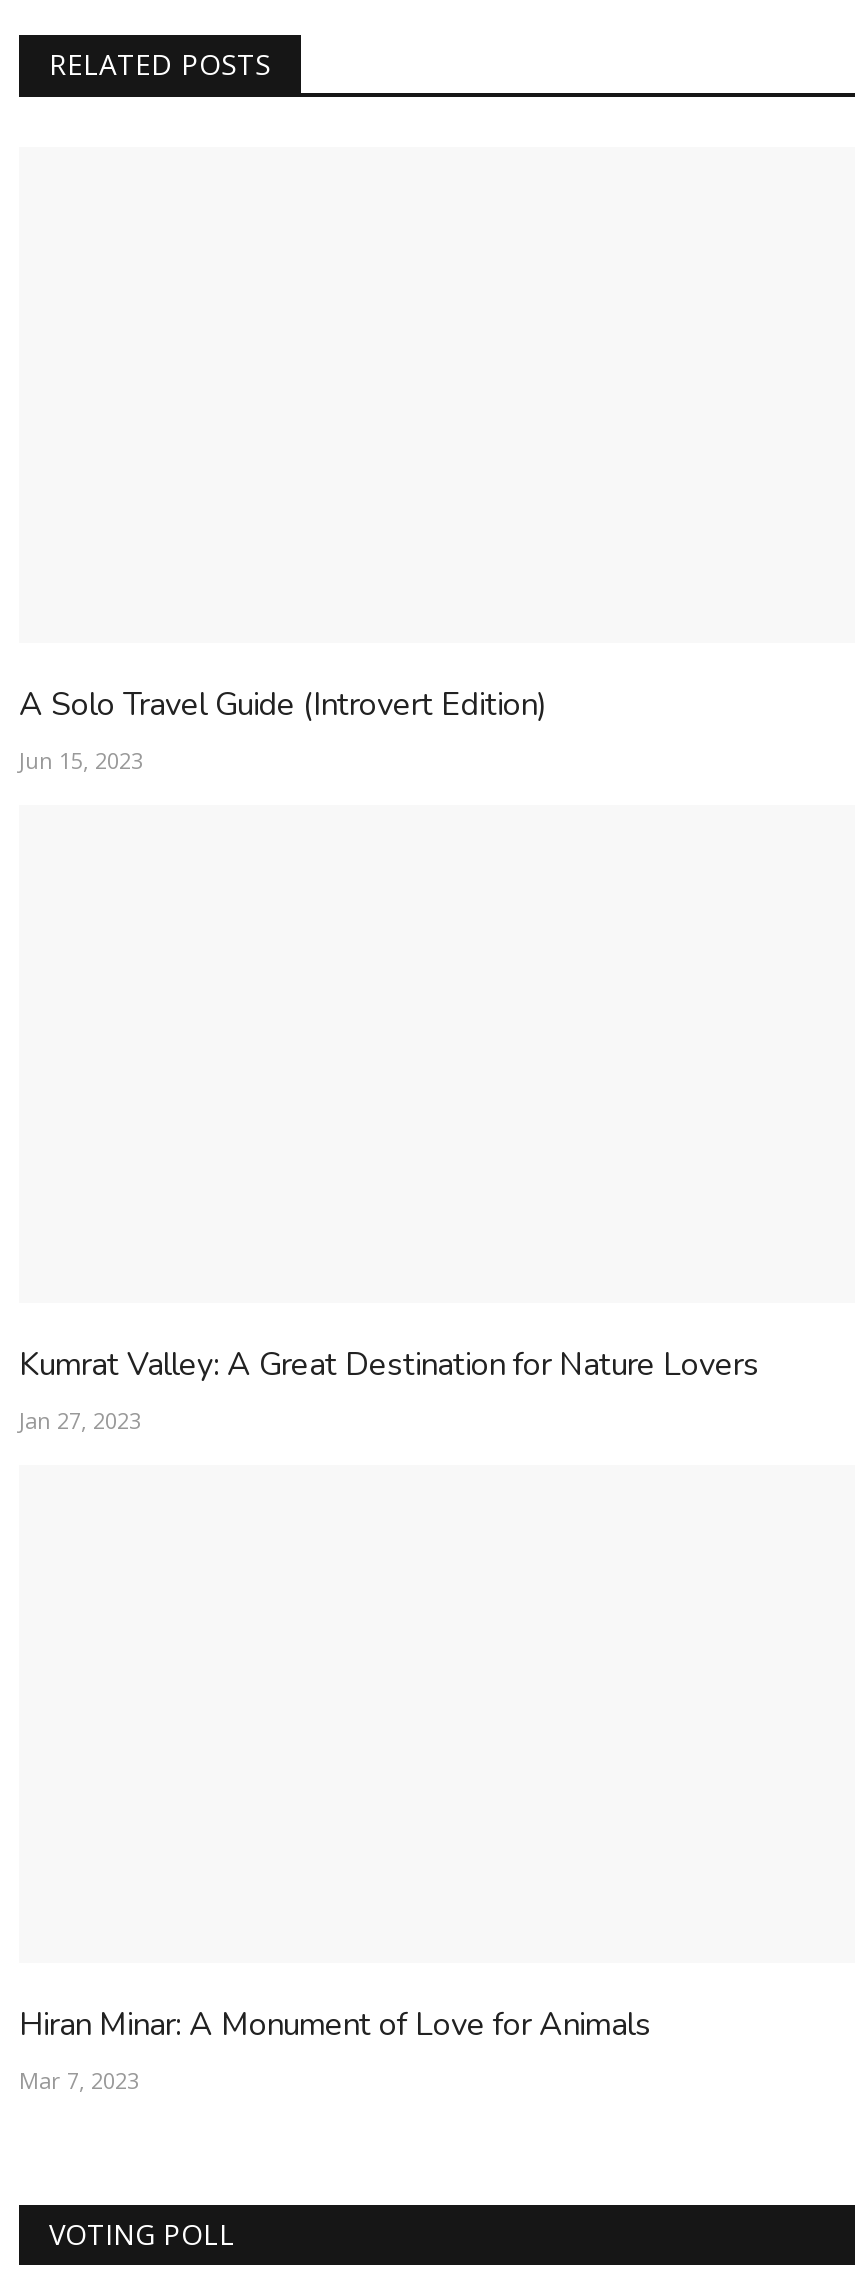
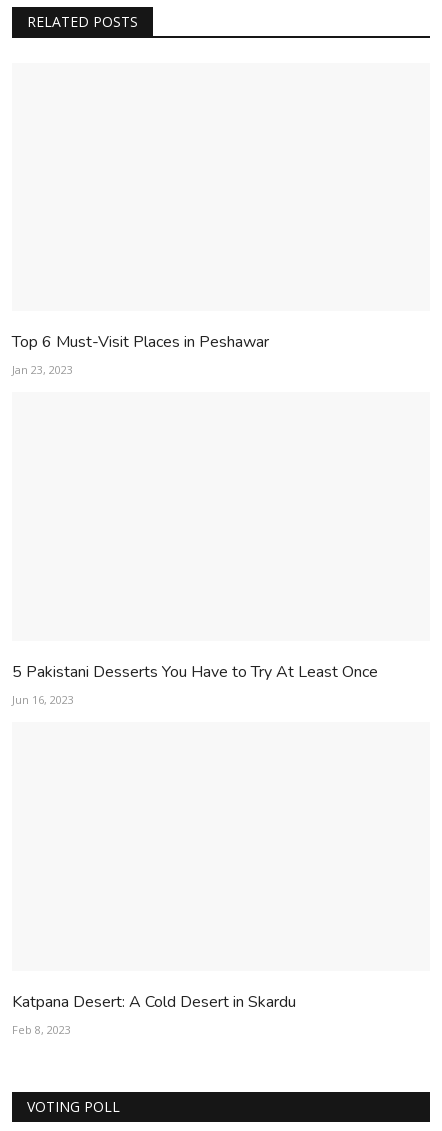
- A Solo Travel Guide (Introvert Edition)
- Jun 15, 2023
+ Top 6 Must-Visit Places in Peshawar
+ Jan 23, 2023

- Kumrat Valley: A Great Destination for Nature Lovers
- Jan 27, 2023
+ 5 Pakistani Desserts You Have to Try At Least Once
+ Jun 16, 2023

- Hiran Minar: A Monument of Love for Animals
- Mar 7, 2023
+ Katpana Desert: A Cold Desert in Skardu
+ Feb 8, 2023
